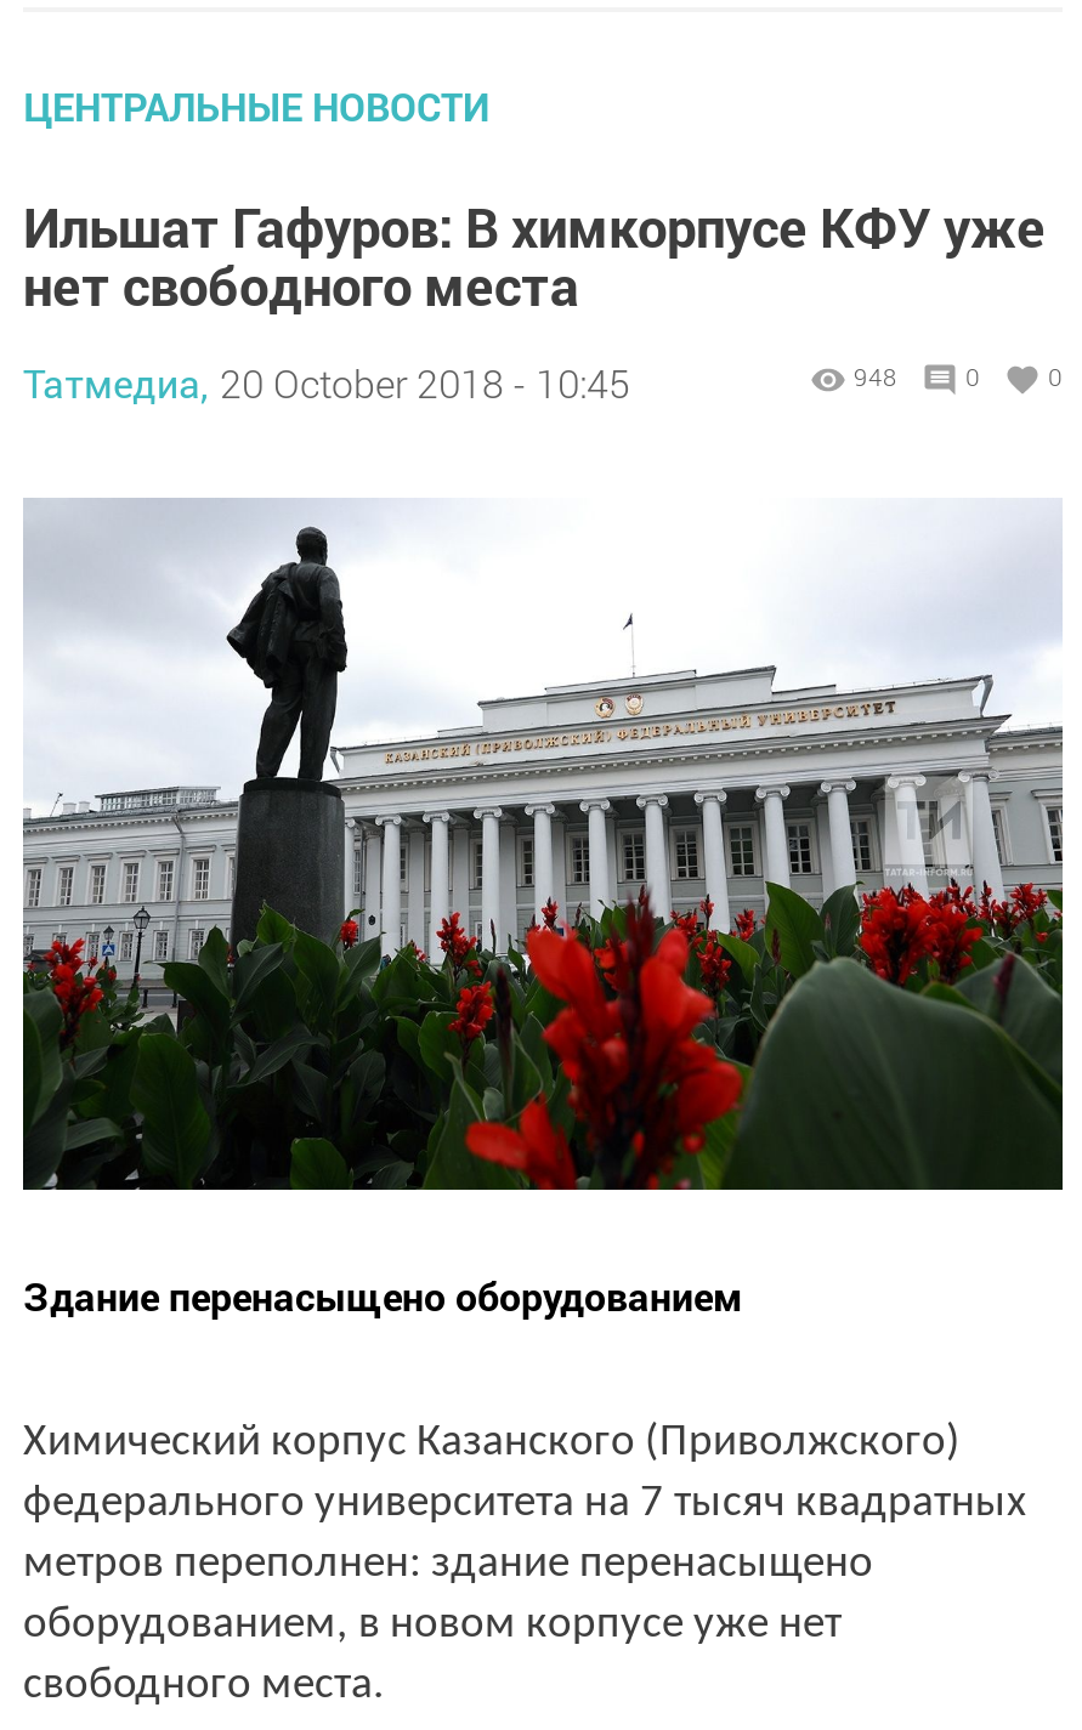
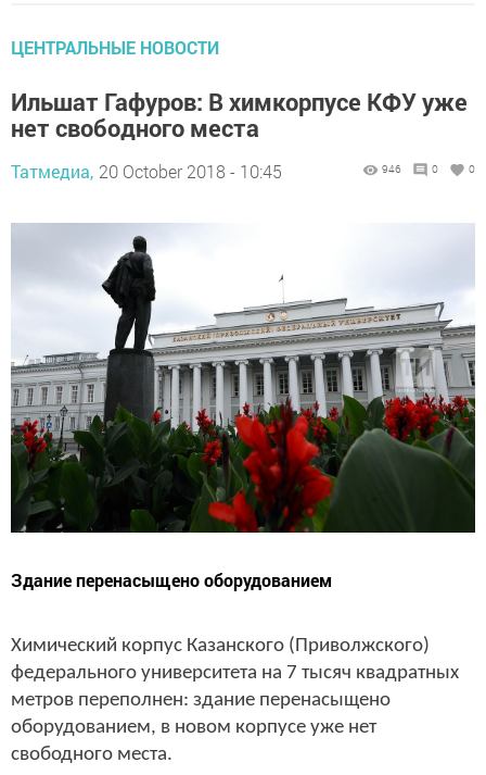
- 948
+ 946
